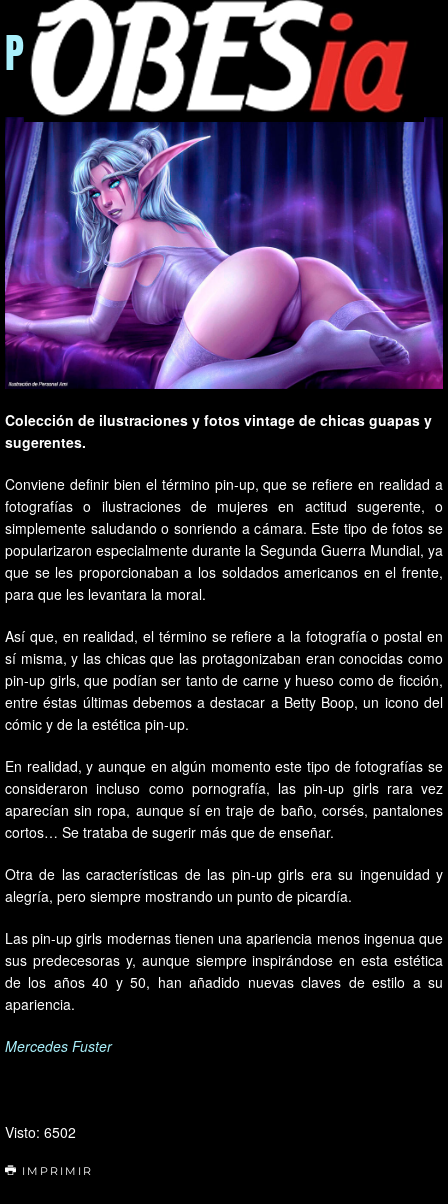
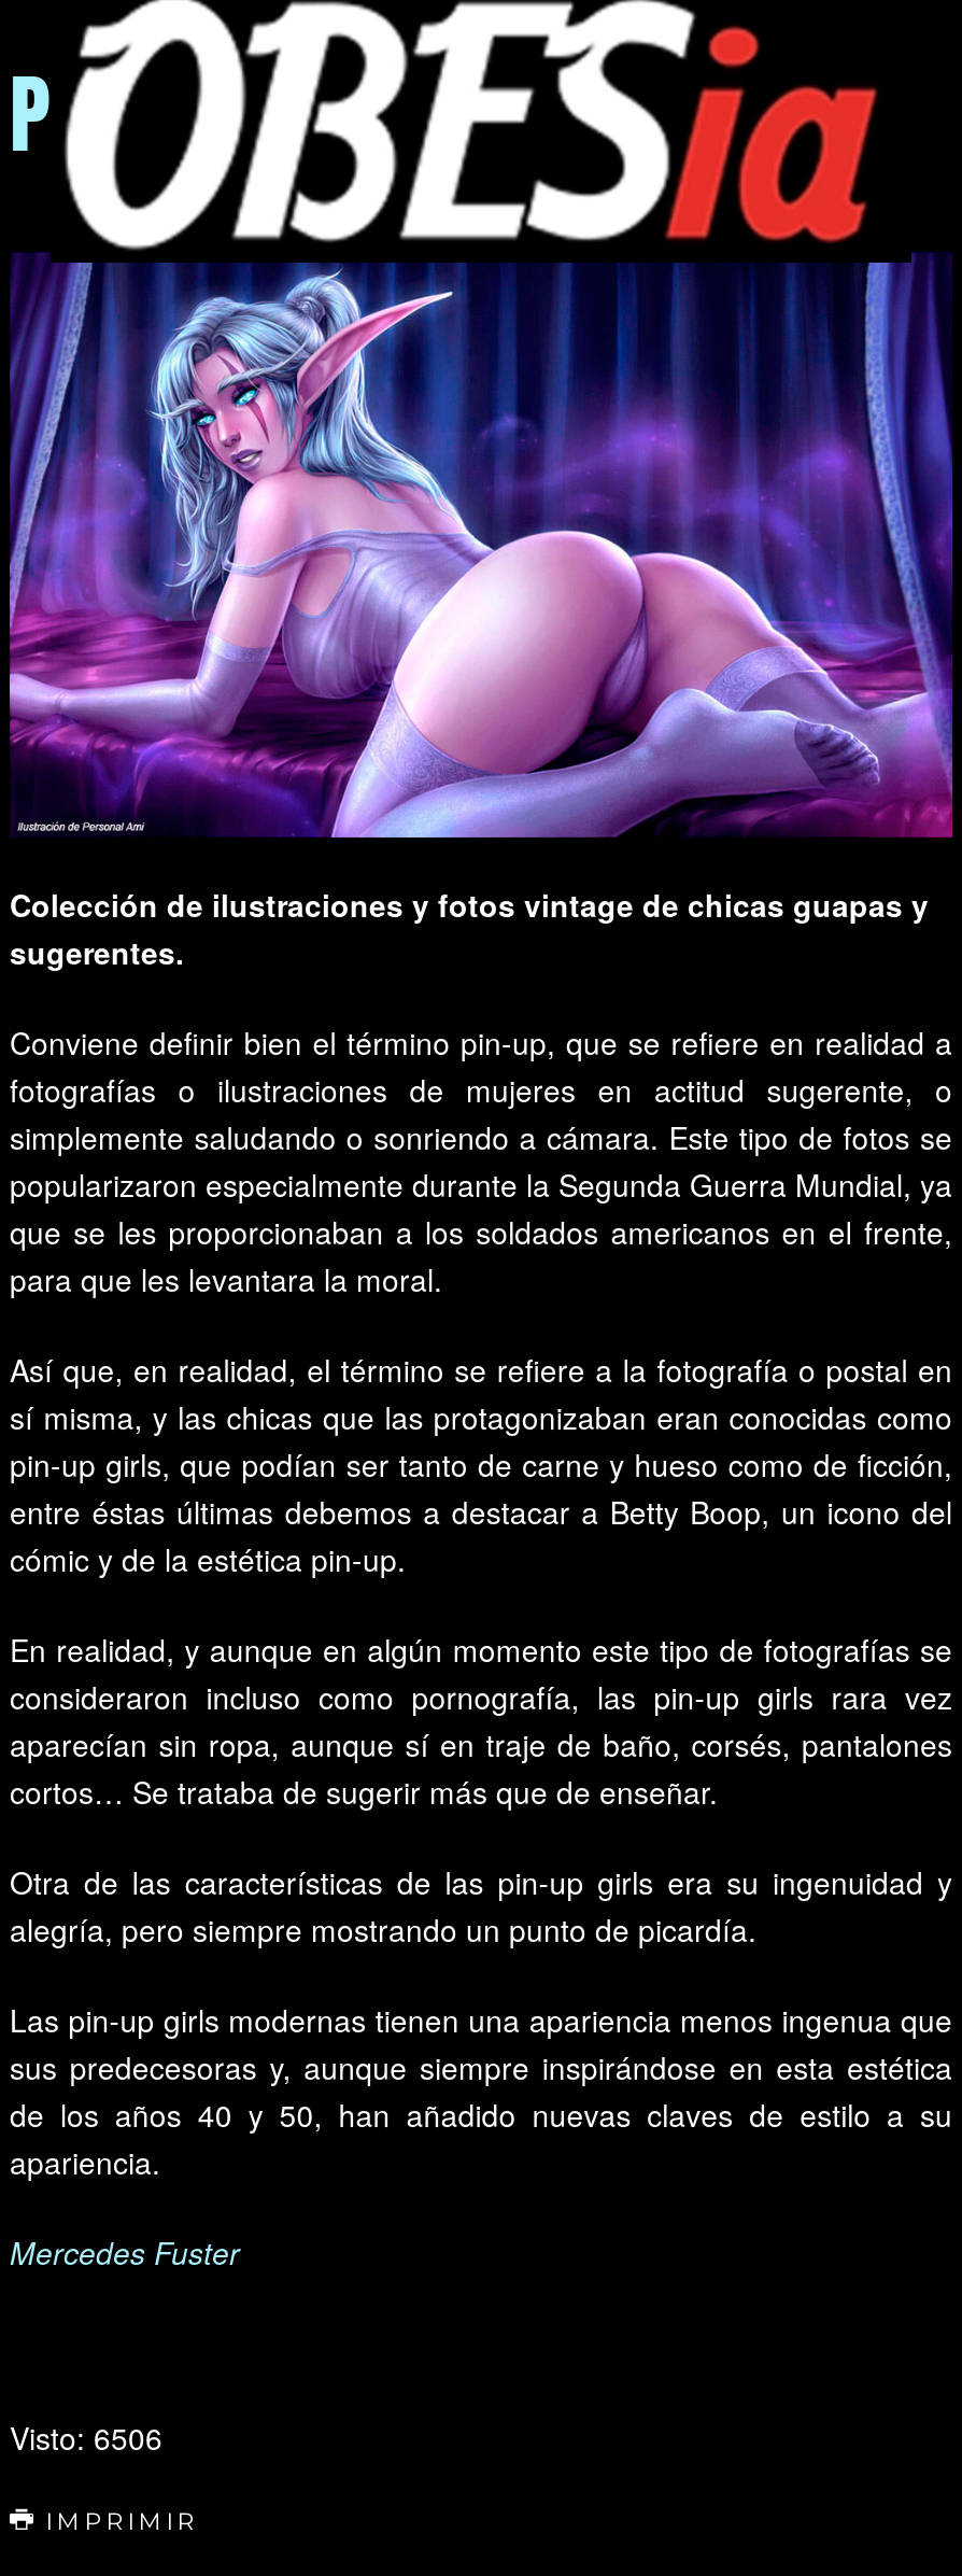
- Visto: 6502
+ Visto: 6506
